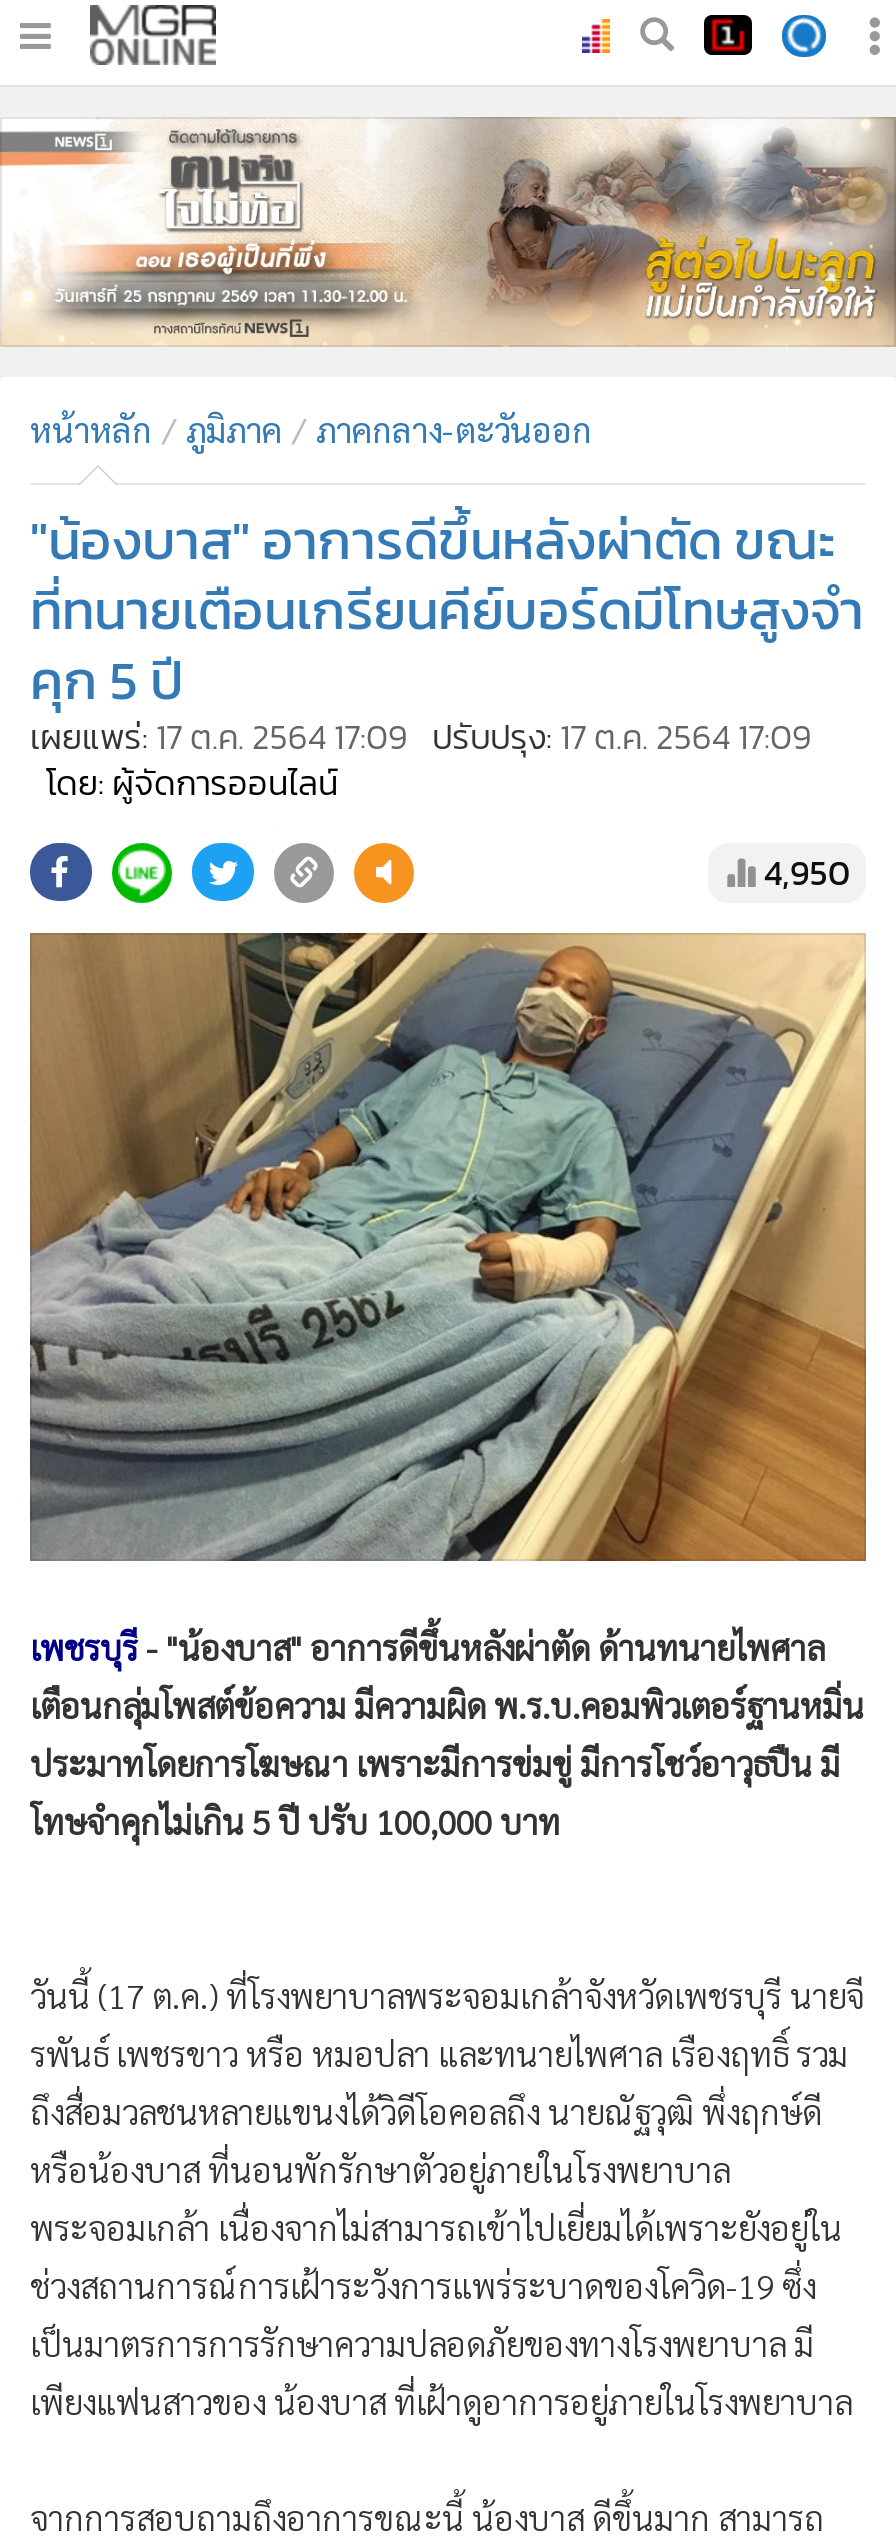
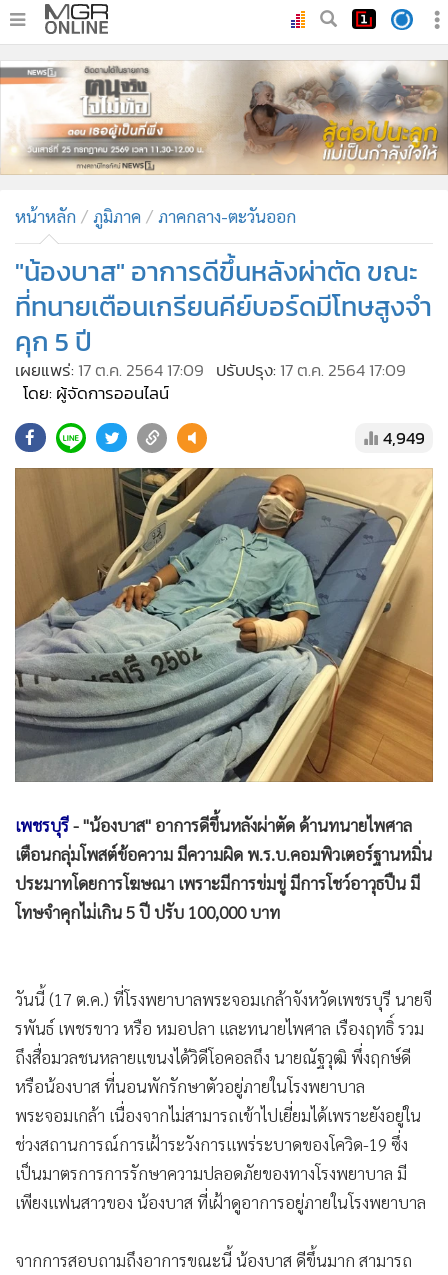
- 4,950
+ 4,949
